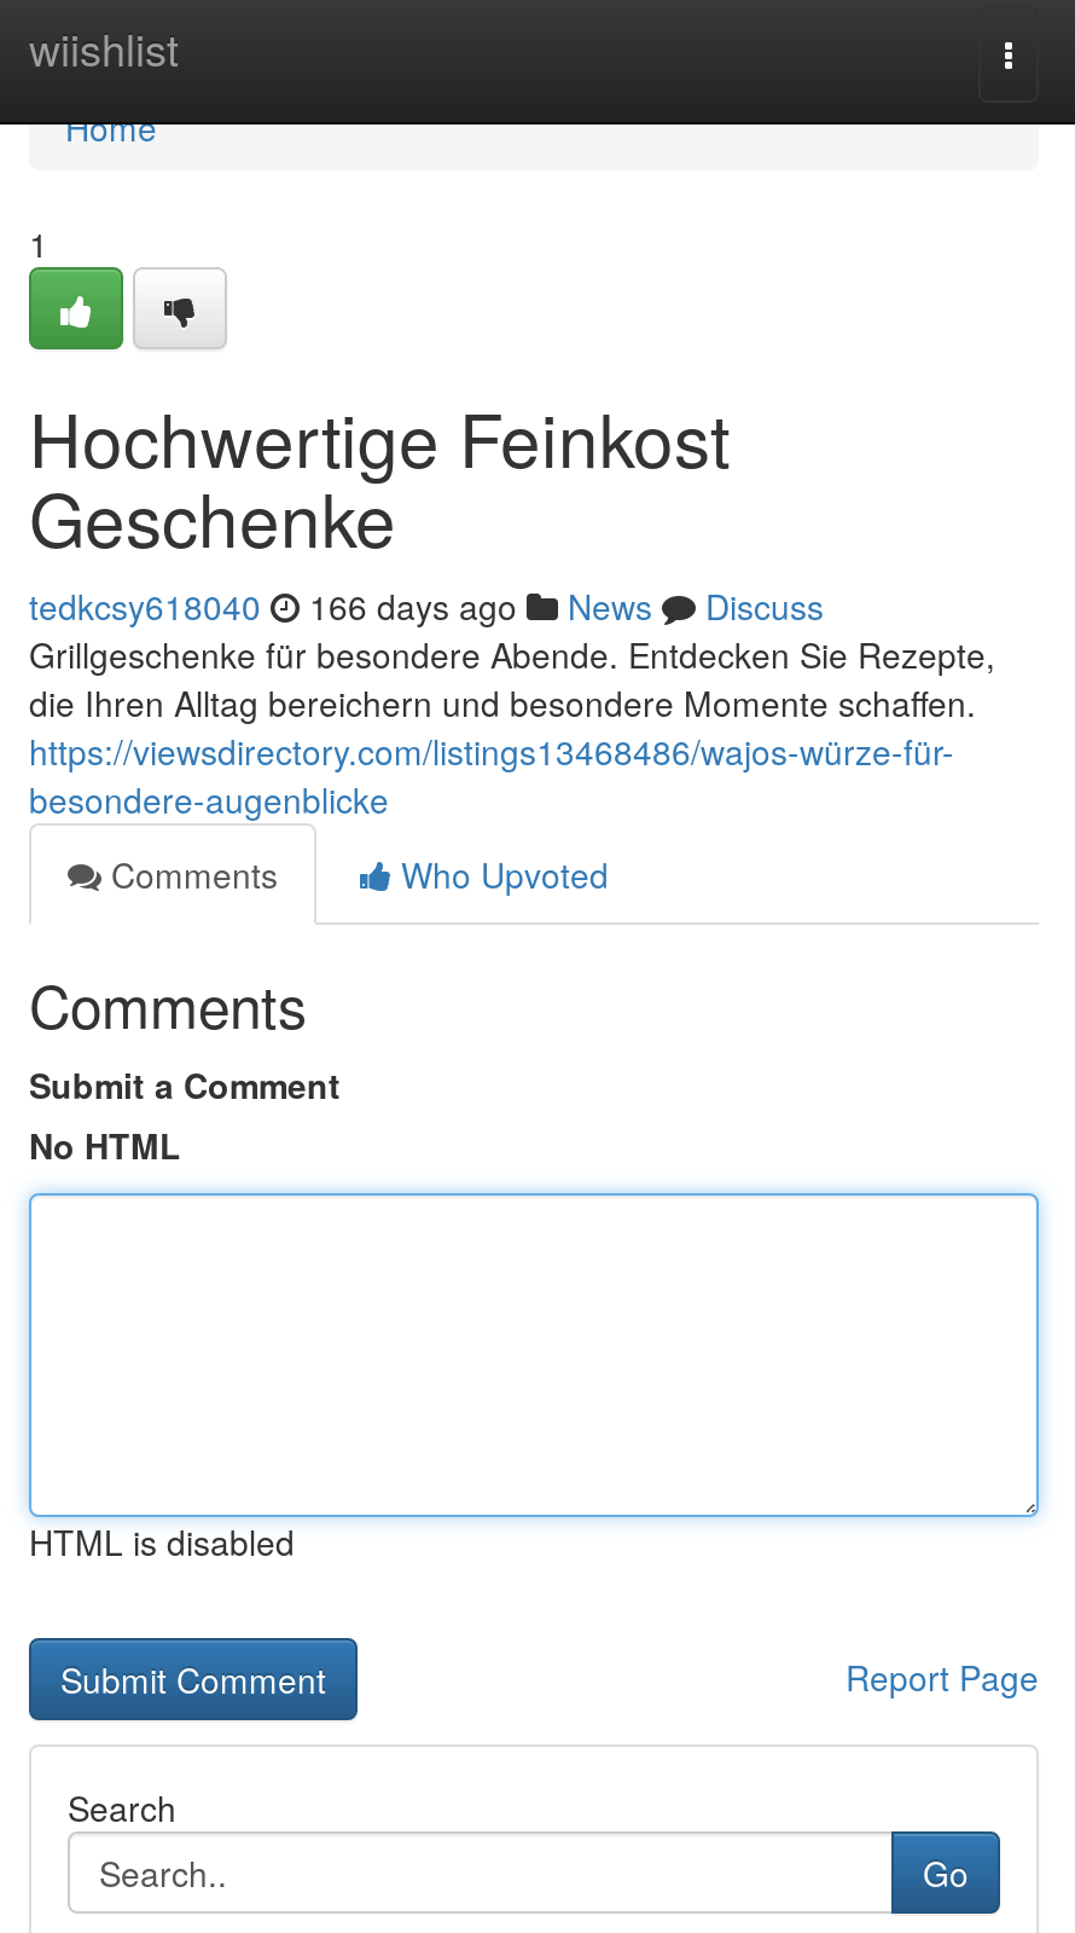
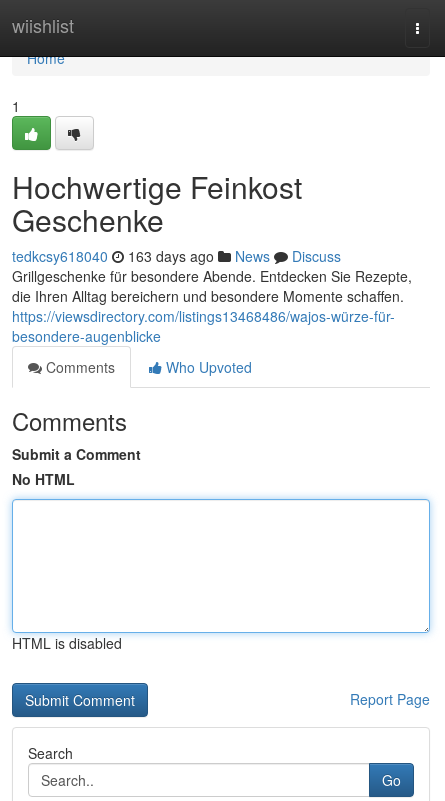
- tedkcsy618040 166 days ago News Discuss
+ tedkcsy618040 163 days ago News Discuss
